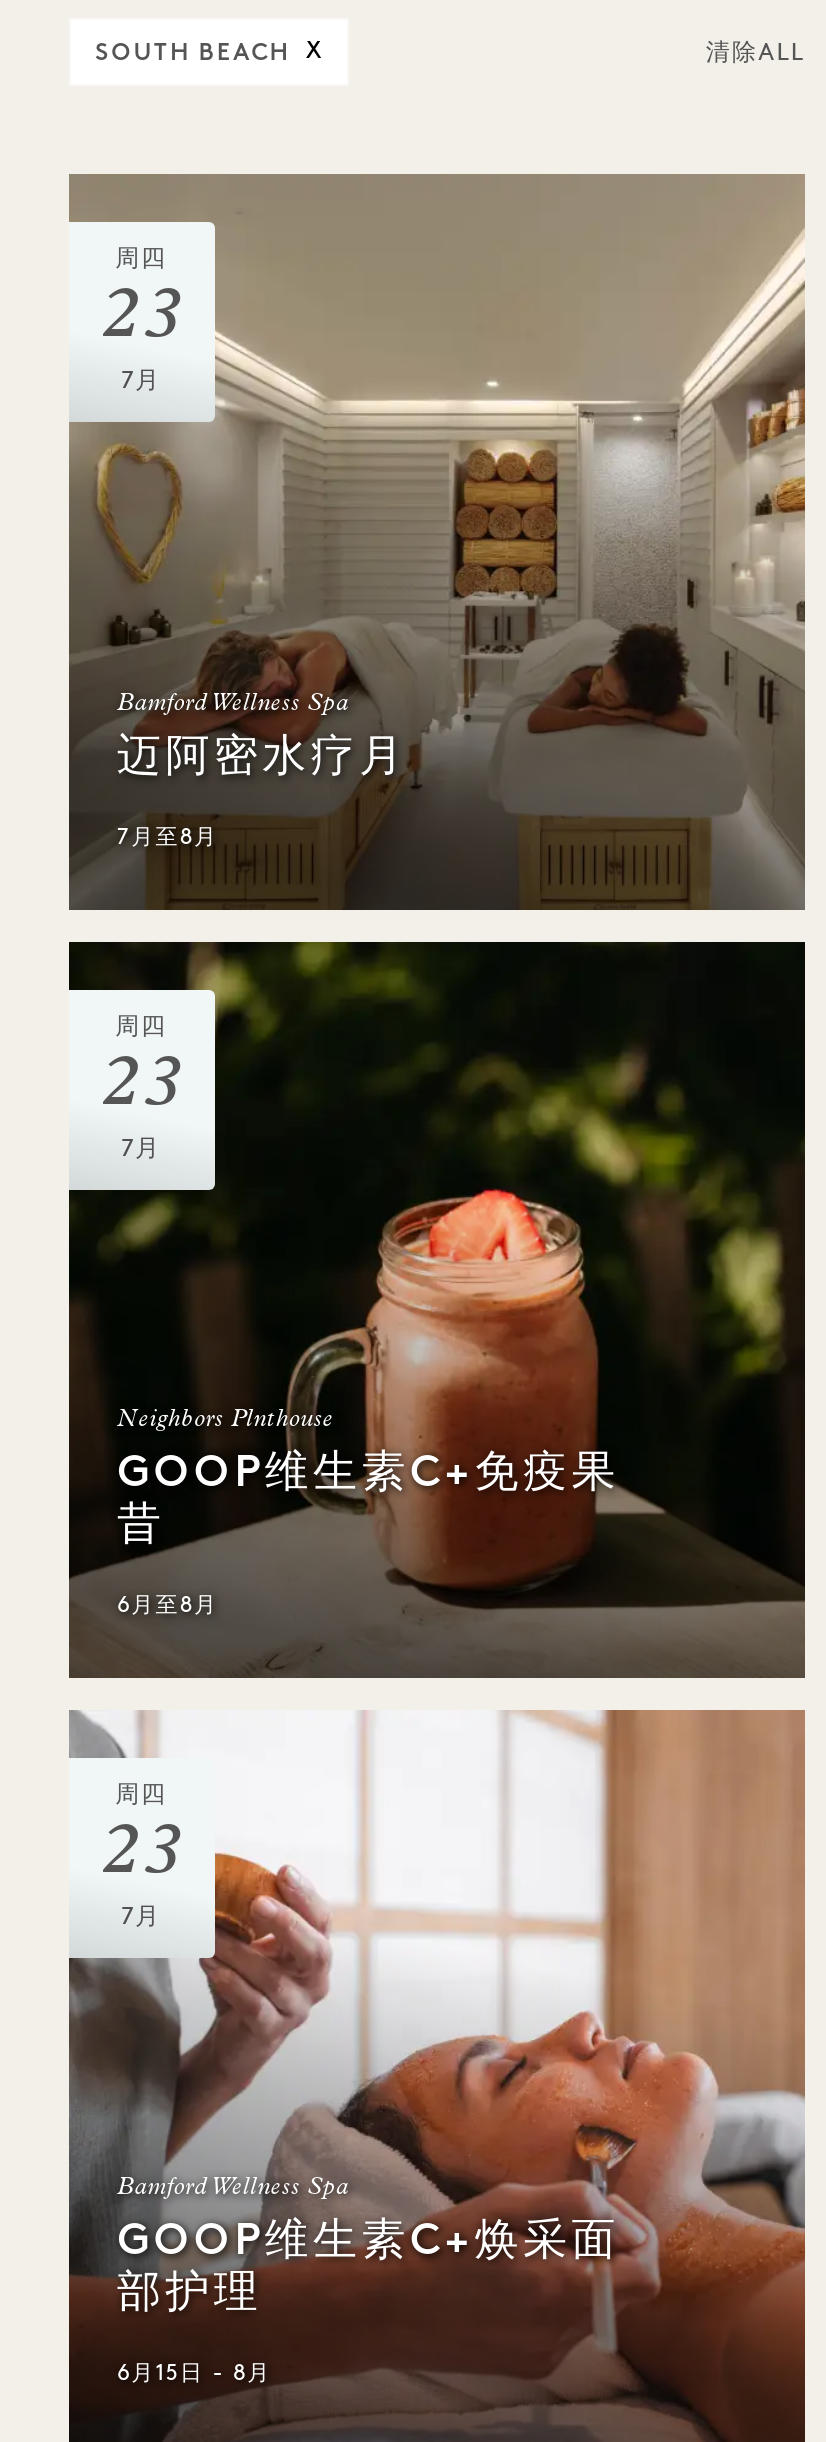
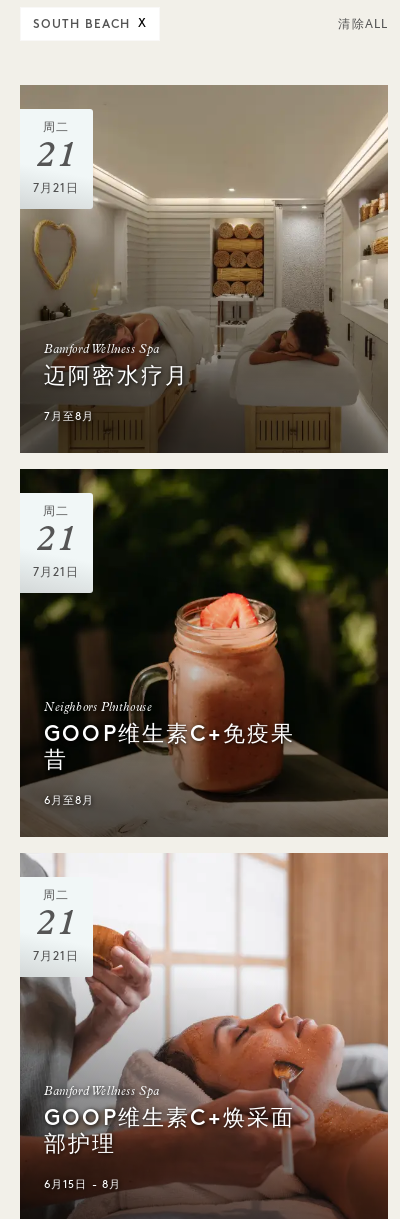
- 周四
- 23
- 7月
+ 周二
+ 21
+ 7月21日

- 周四
- 23
- 7月
+ 周二
+ 21
+ 7月21日

- 周四
- 23
- 7月
+ 周二
+ 21
+ 7月21日
